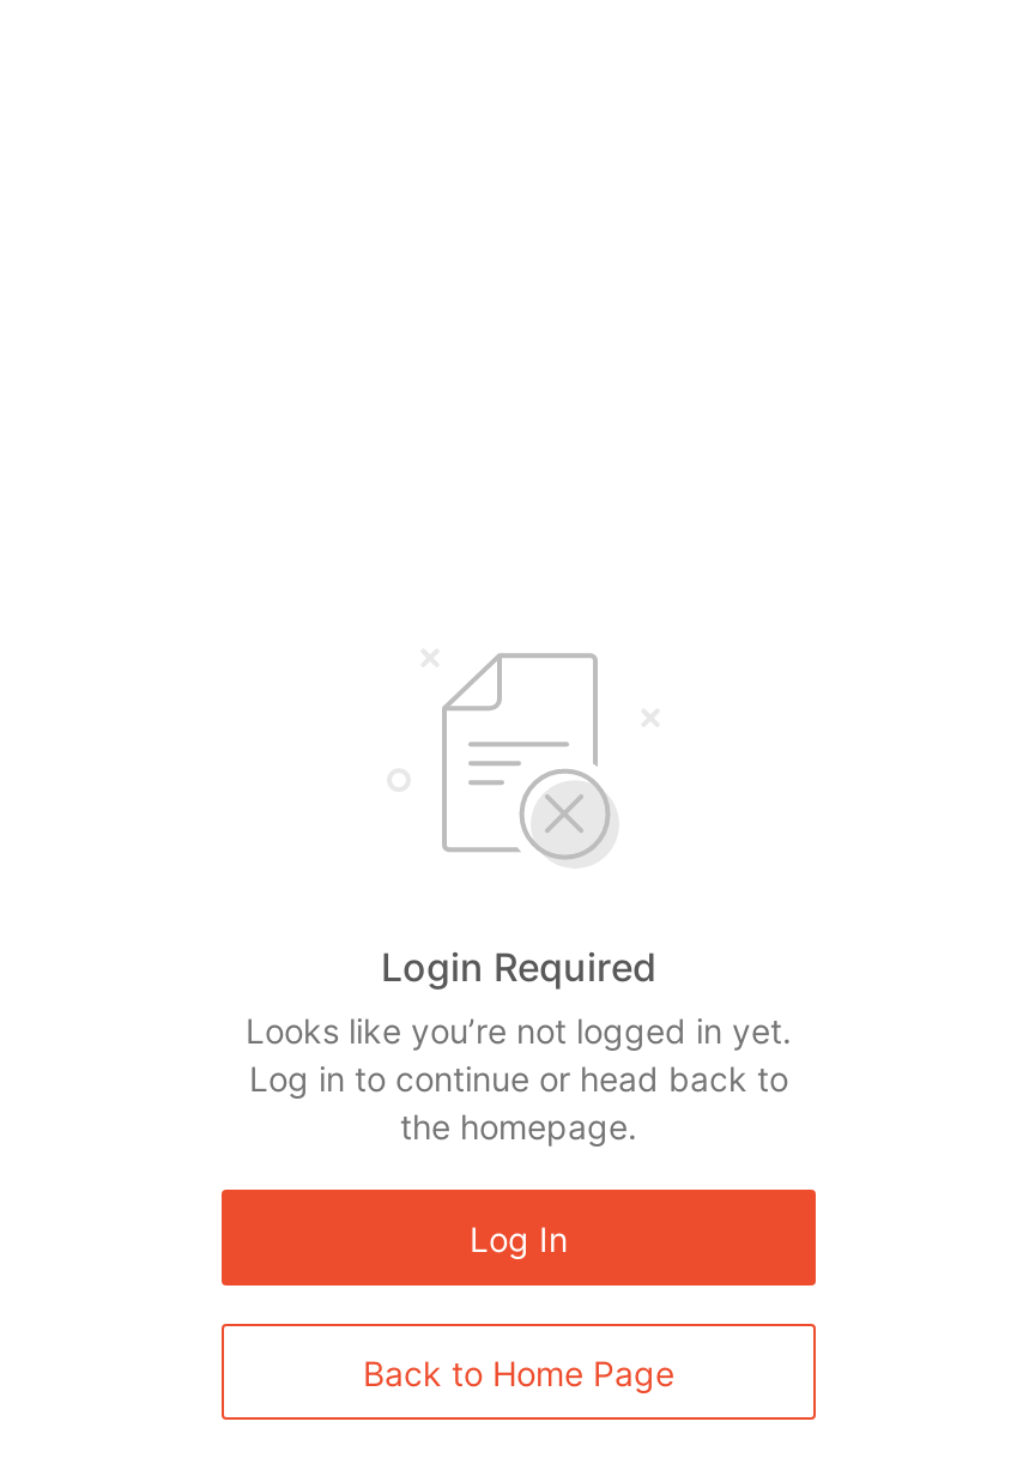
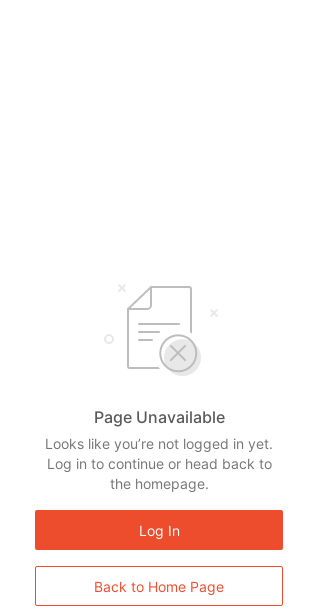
- Login Required
+ Page Unavailable
